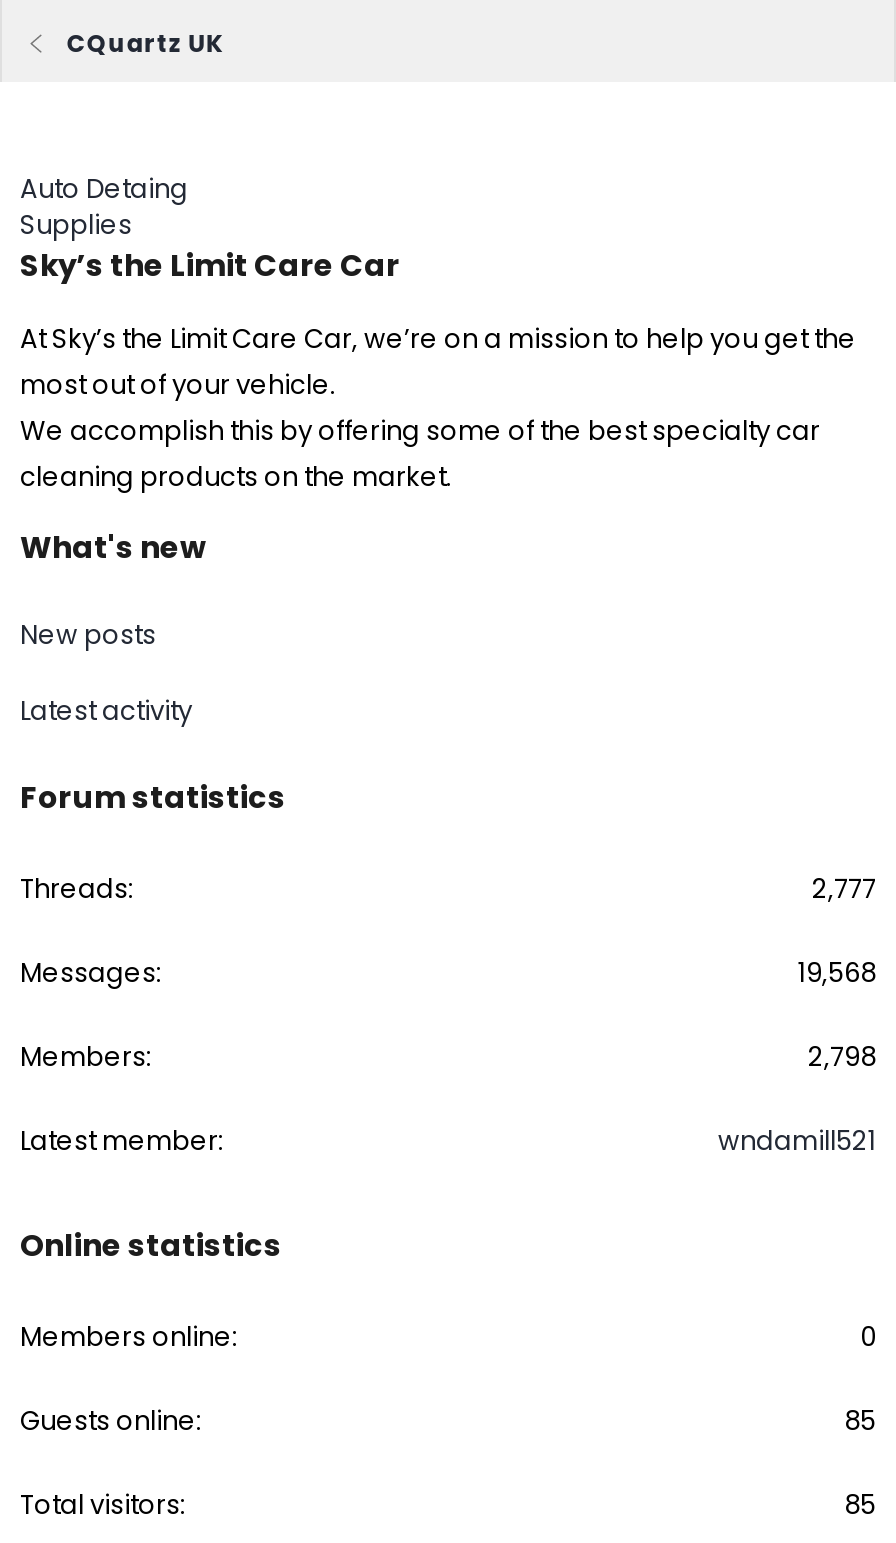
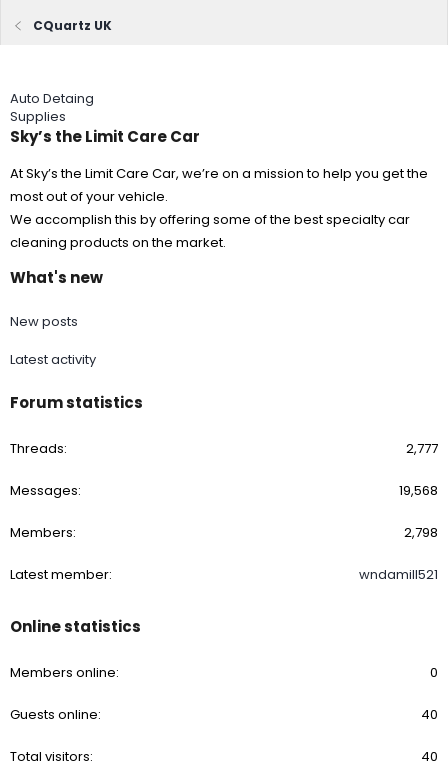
- 85
+ 40

- 85
+ 40
